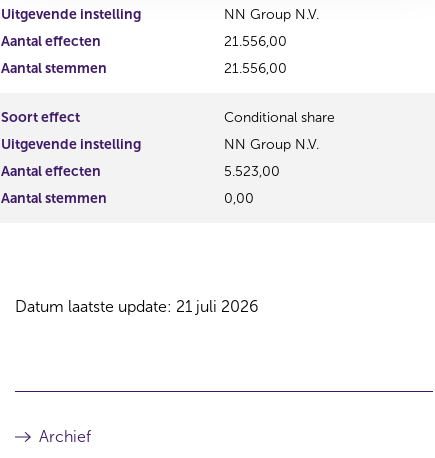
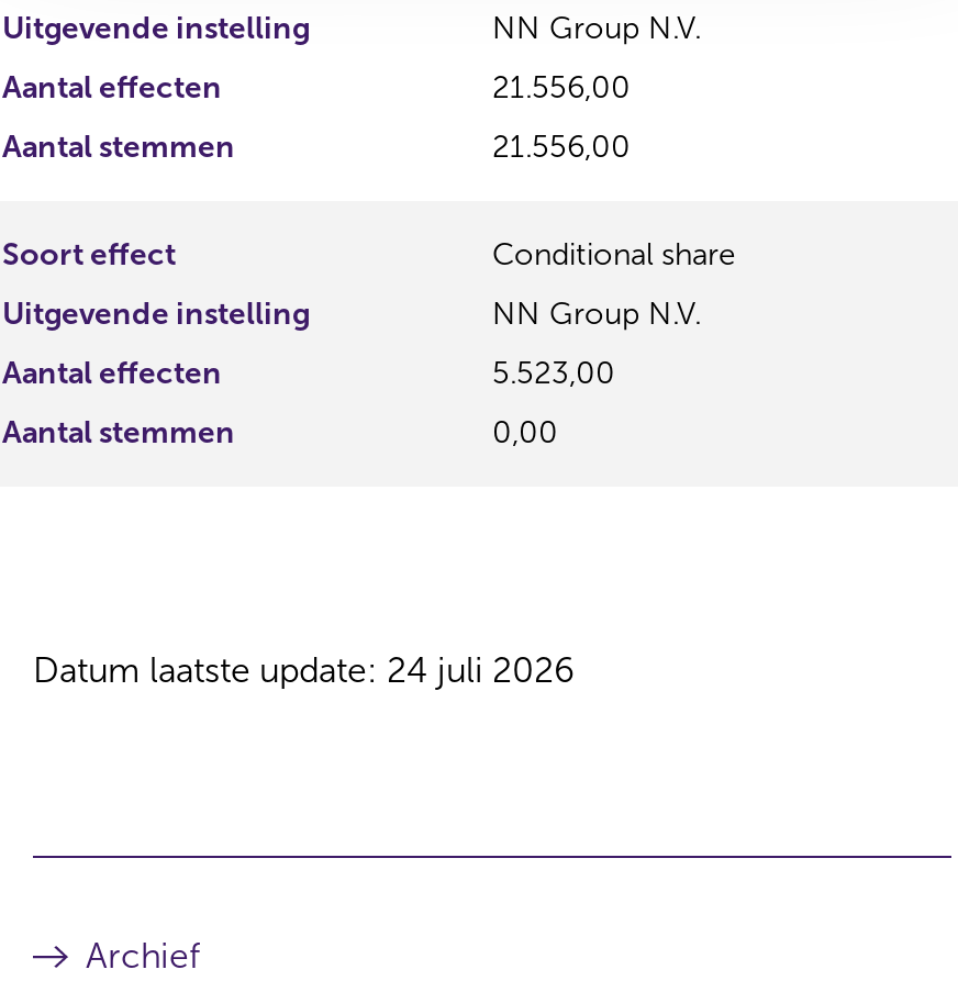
- Datum laatste update: 21 juli 2026
+ Datum laatste update: 24 juli 2026
